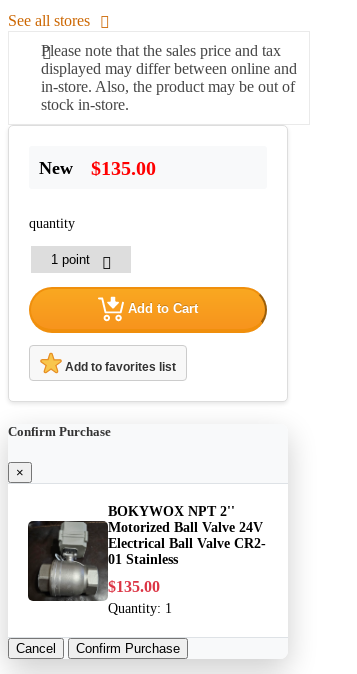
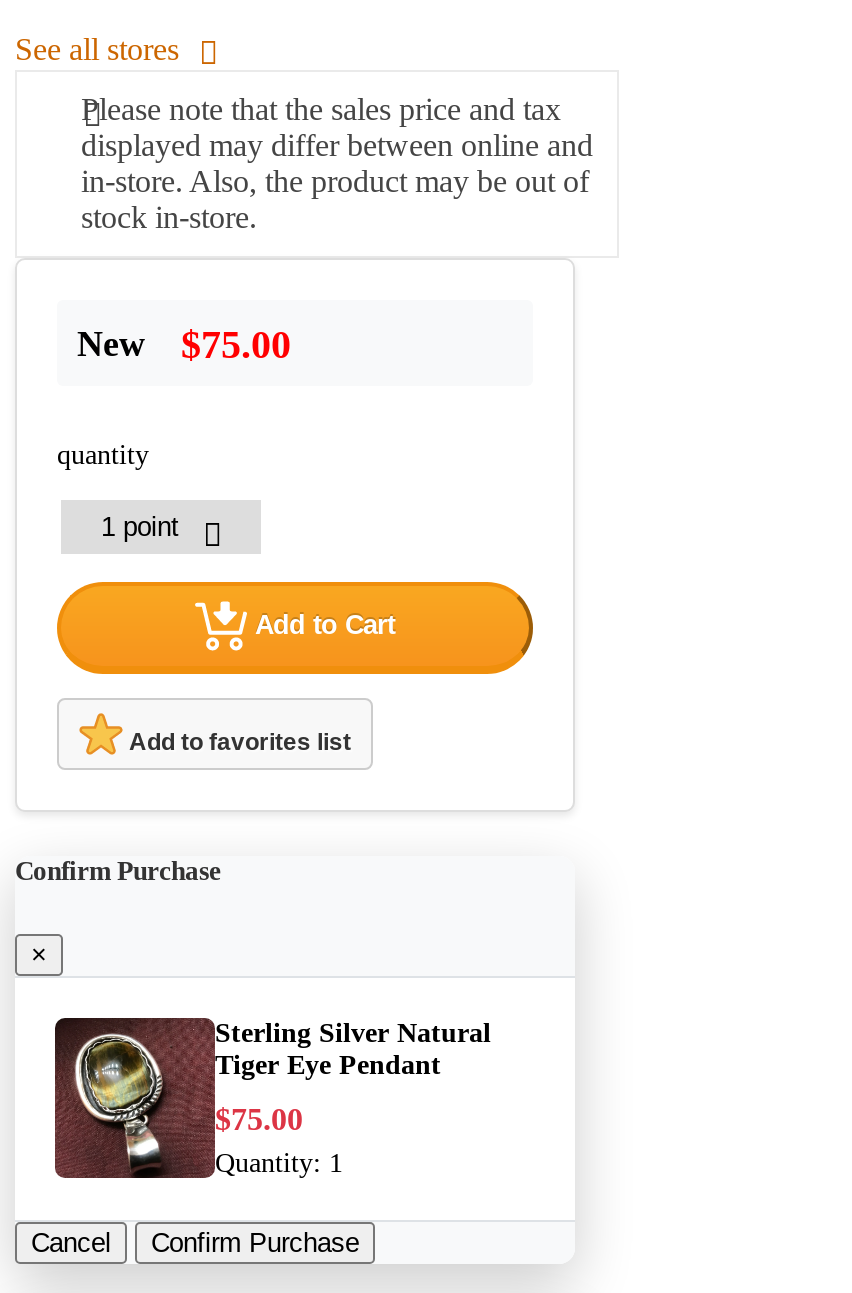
- New $135.00
+ New $75.00

- [image]
- BOKYWOX NPT 2''
- Motorized Ball Valve 24V
- Electrical Ball Valve CR2-
- 01 Stainless
+ [image]
+ Sterling Silver Natural
+ Tiger Eye Pendant

- $135.00
+ $75.00
